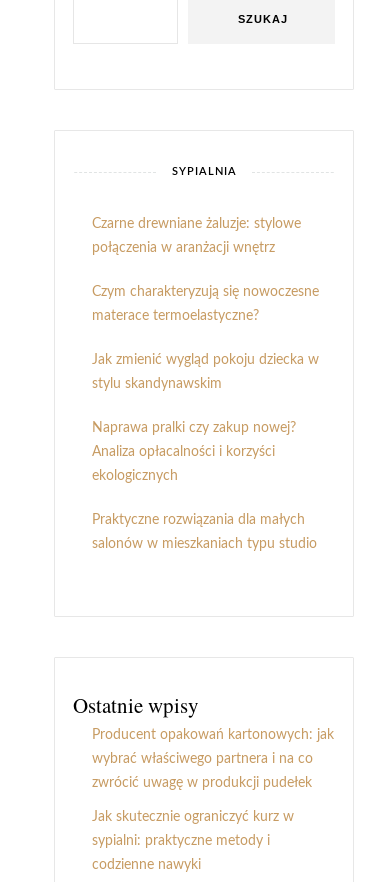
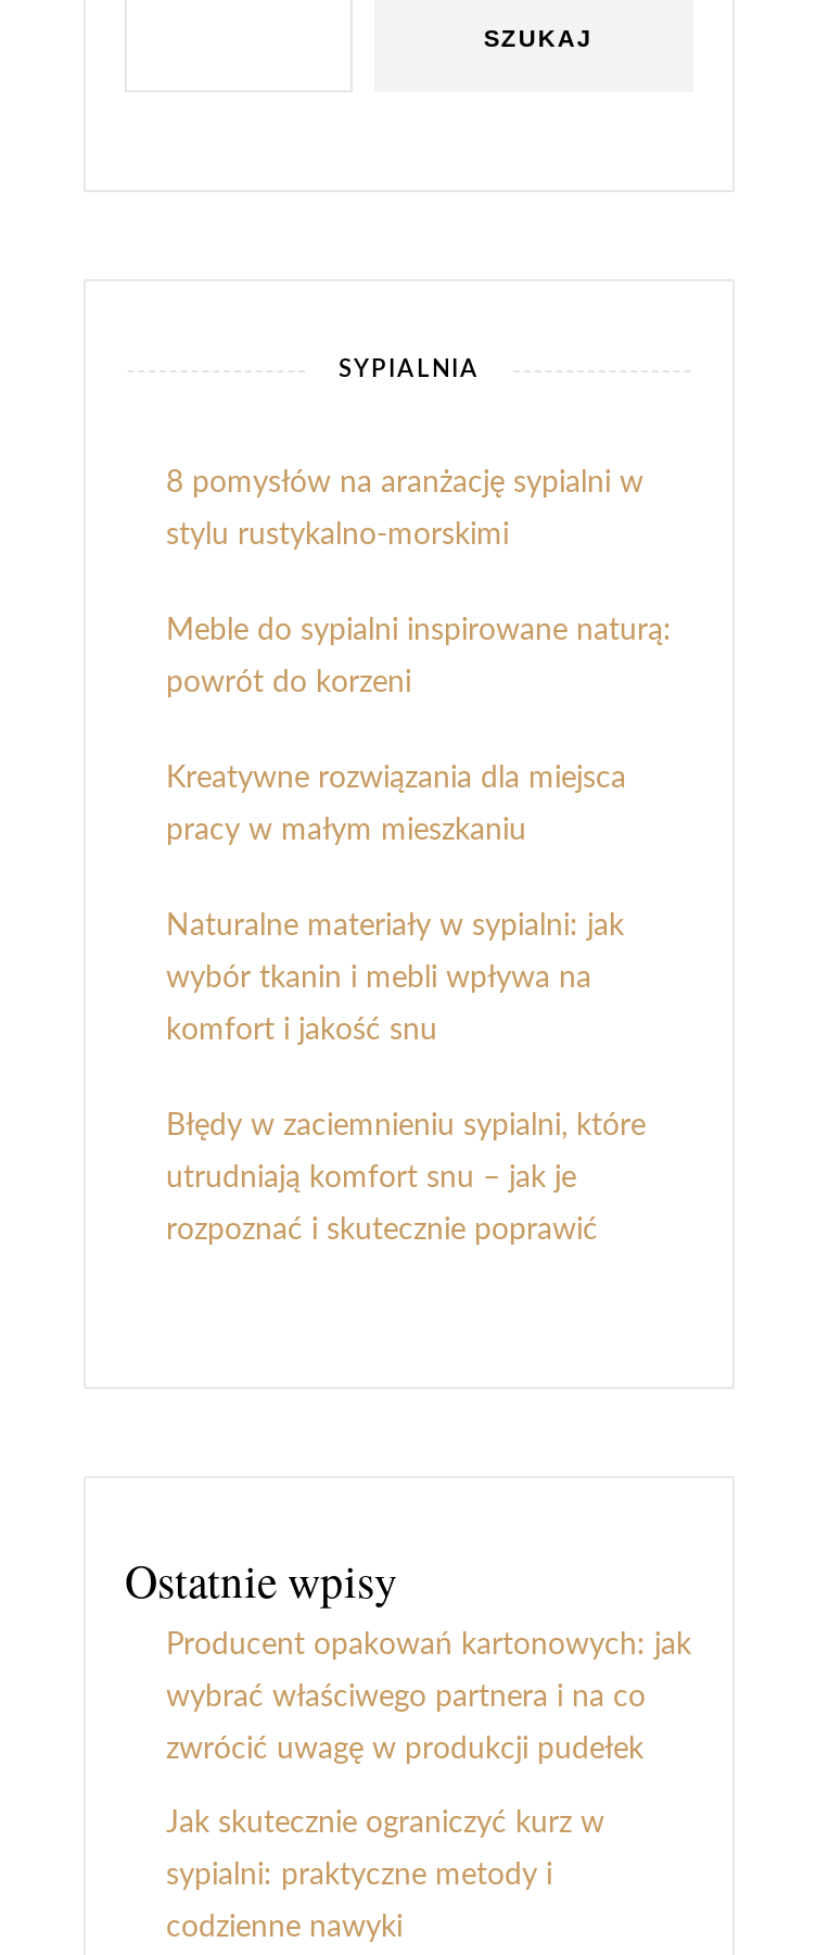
- Czarne drewniane żaluzje: stylowe
- połączenia w aranżacji wnętrz
- Czym charakteryzują się nowoczesne
- materace termoelastyczne?
- Jak zmienić wygląd pokoju dziecka w
- stylu skandynawskim
- Naprawa pralki czy zakup nowej?
- Analiza opłacalności i korzyści
- ekologicznych
- Praktyczne rozwiązania dla małych
- salonów w mieszkaniach typu studio
+ 8 pomysłów na aranżację sypialni w
+ stylu rustykalno-morskimi
+ Meble do sypialni inspirowane naturą:
+ powrót do korzeni
+ Kreatywne rozwiązania dla miejsca
+ pracy w małym mieszkaniu
+ Naturalne materiały w sypialni: jak
+ wybór tkanin i mebli wpływa na
+ komfort i jakość snu
+ Błędy w zaciemnieniu sypialni, które
+ utrudniają komfort snu – jak je
+ rozpoznać i skutecznie poprawić
